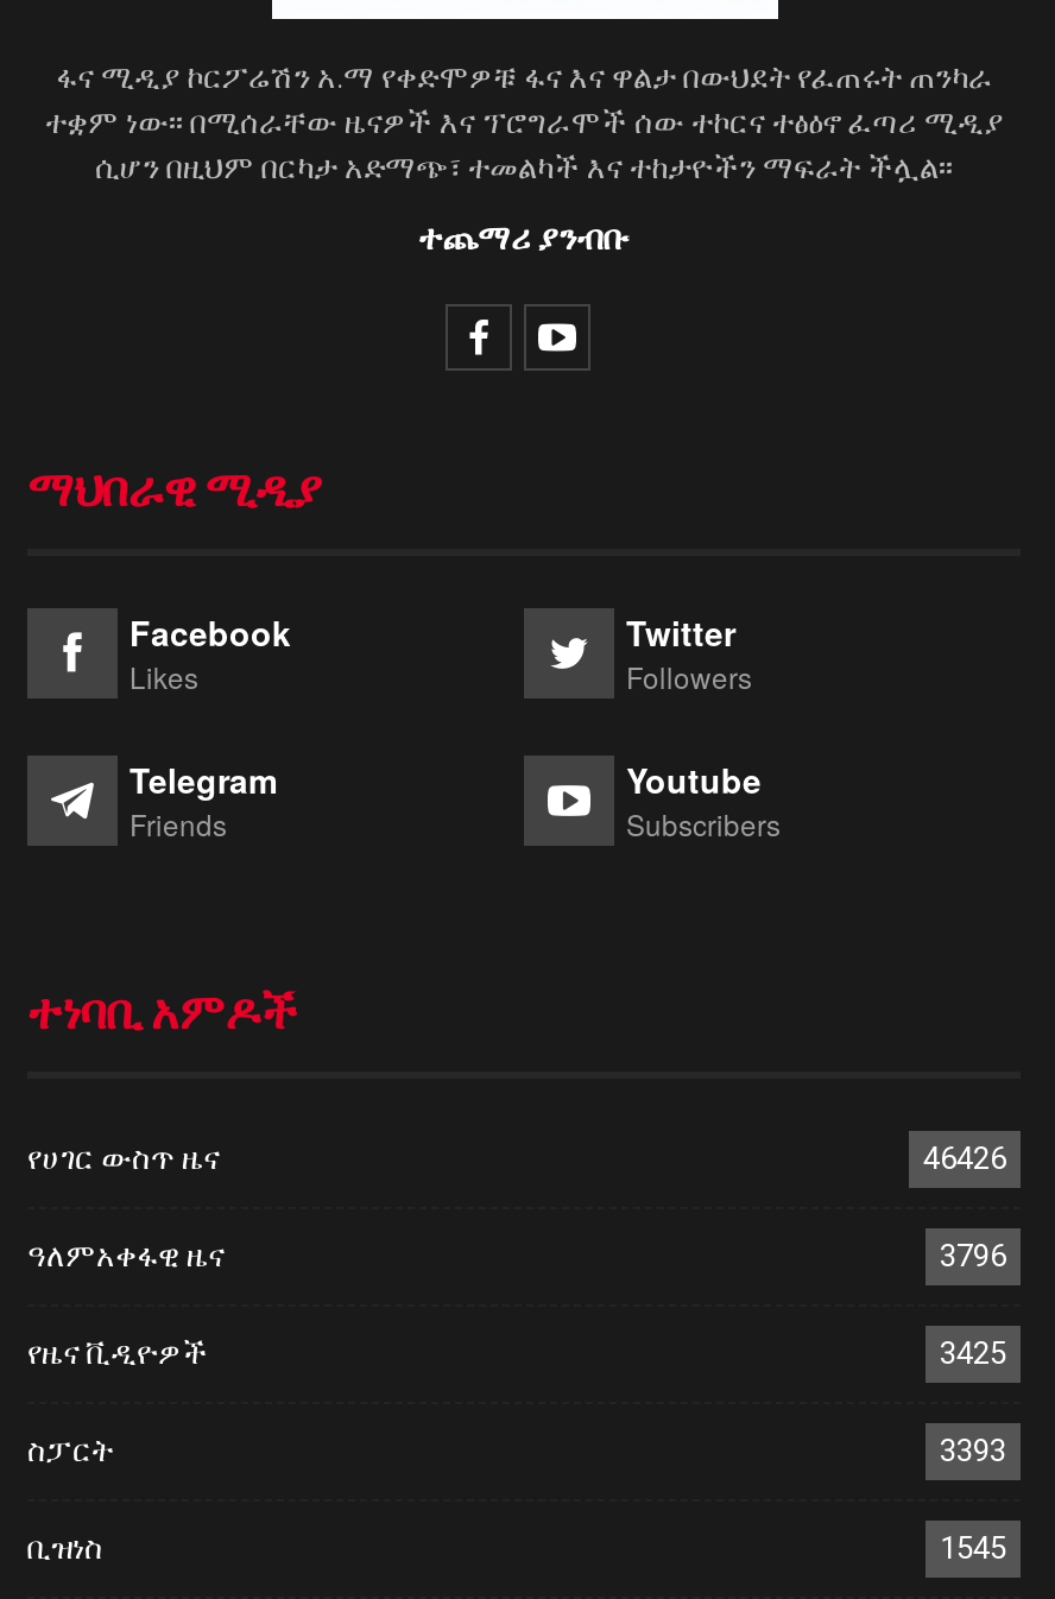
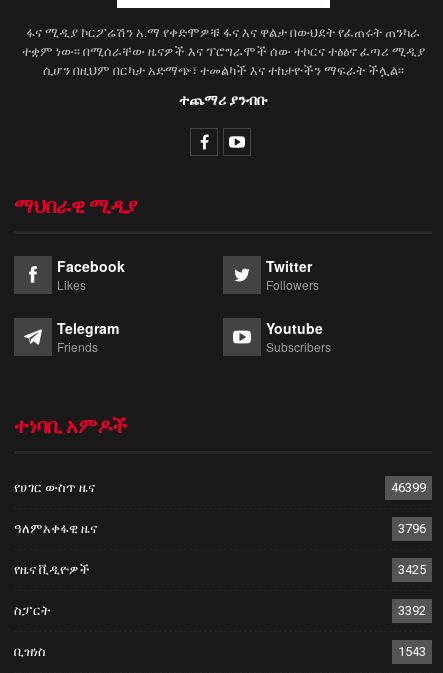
- 46426
+ 46399

- 3393
+ 3392

- 1545
+ 1543
